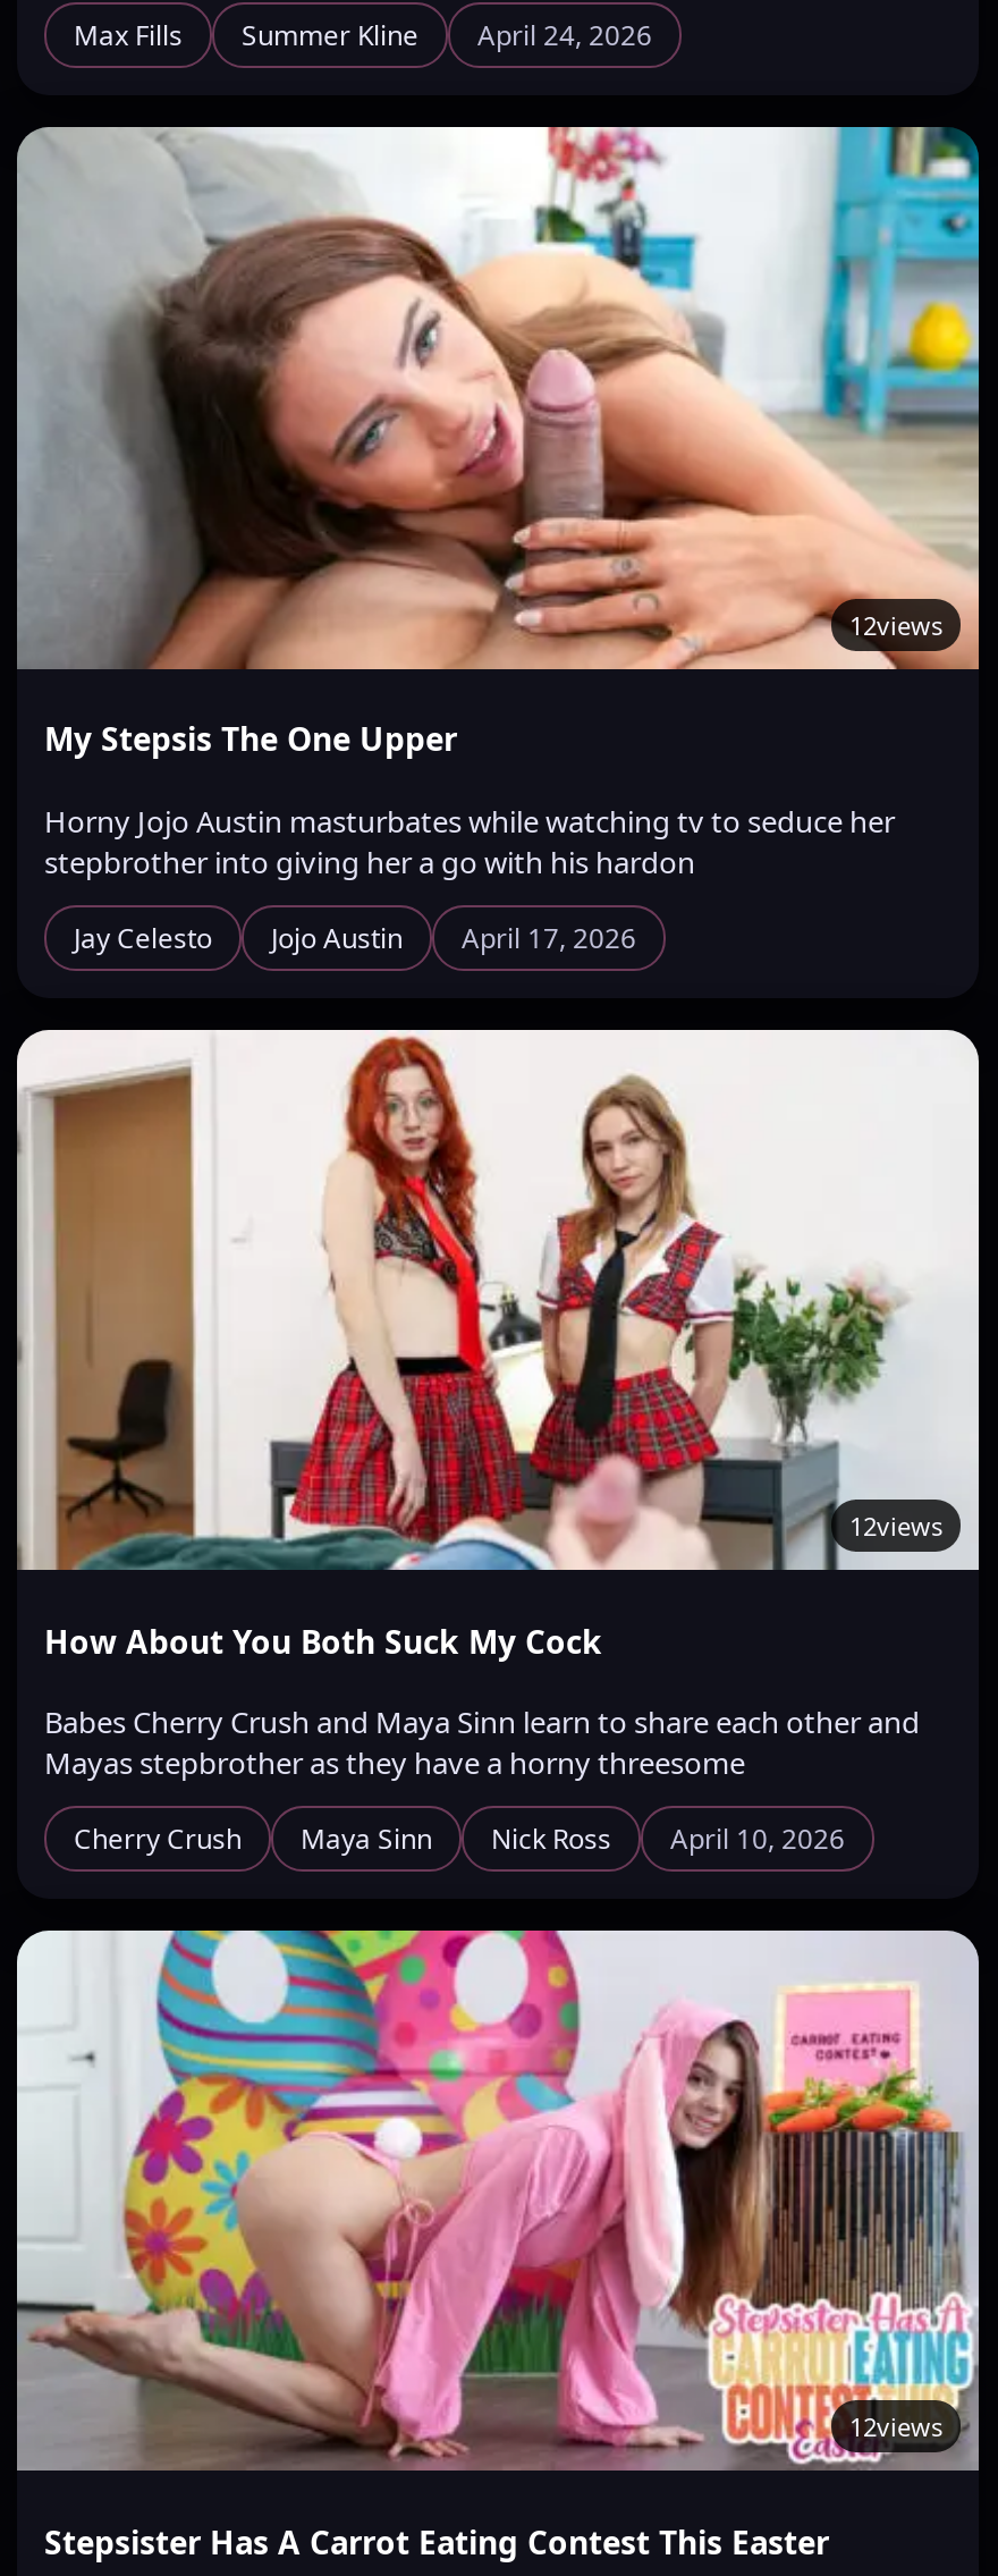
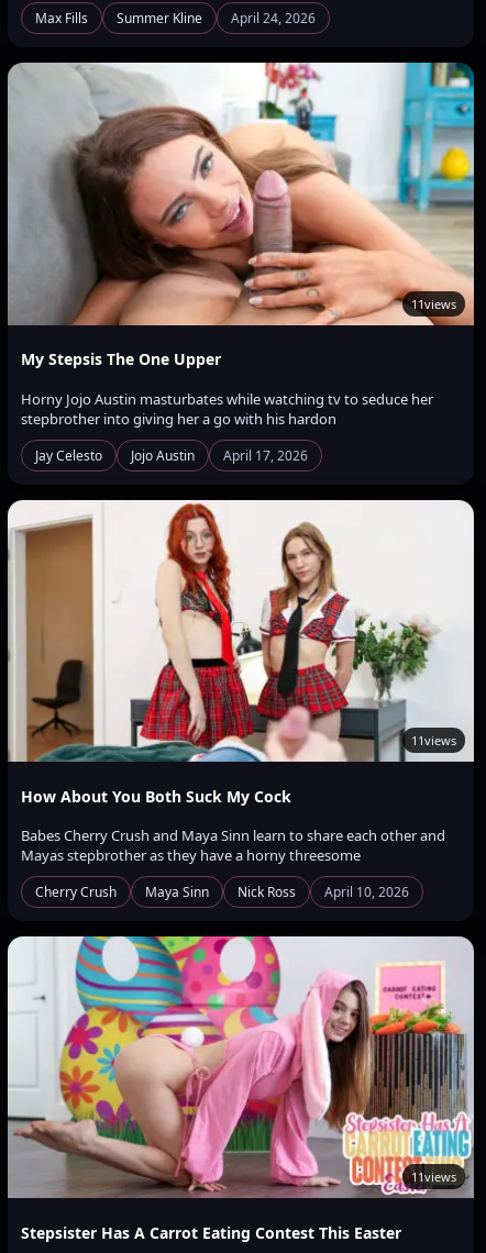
- 12views
+ 11views

- 12views
+ 11views

- 12views
+ 11views
